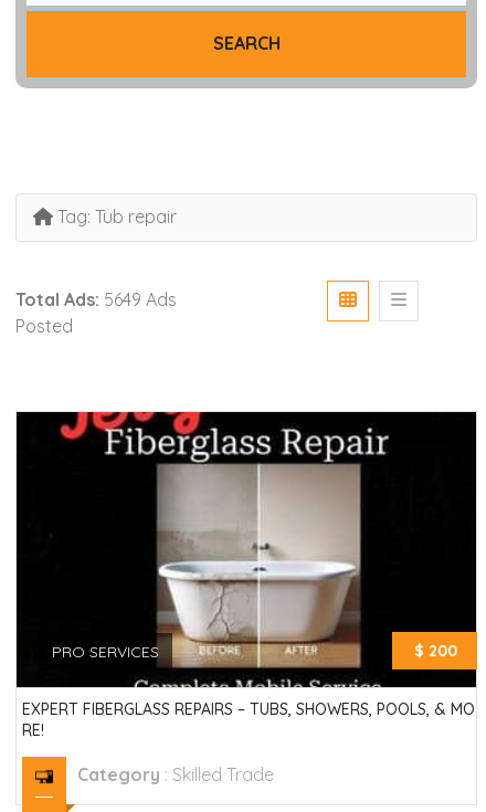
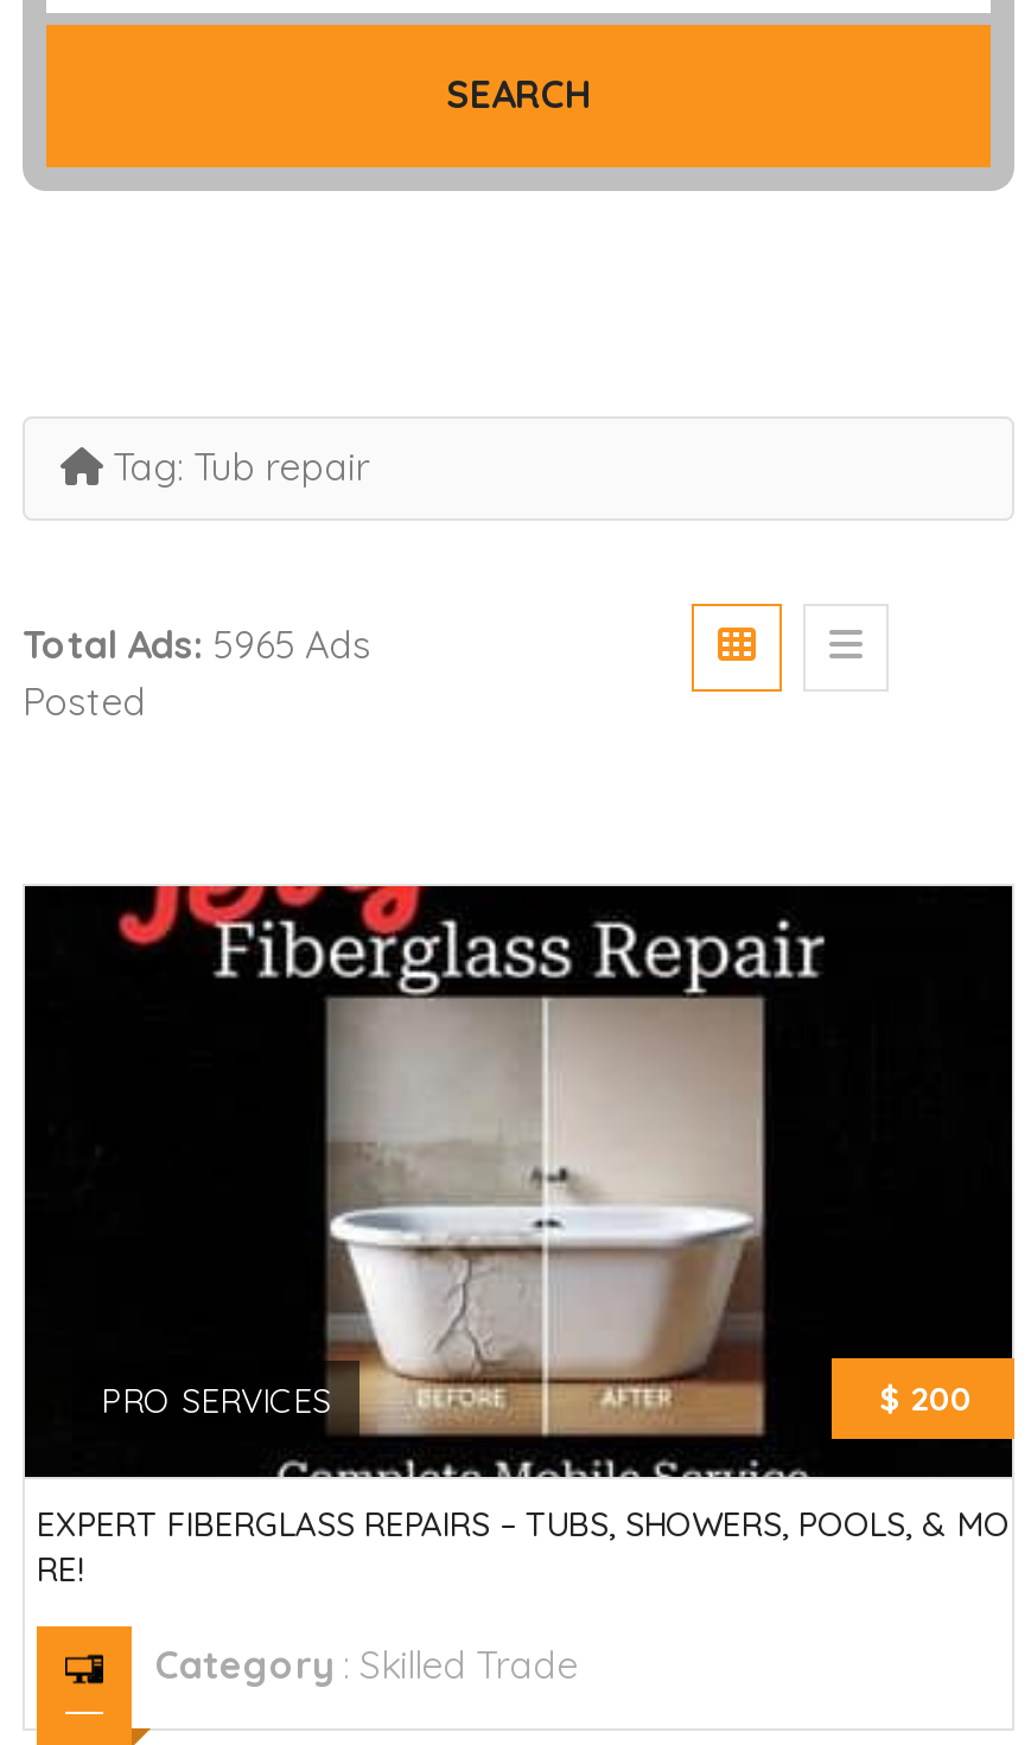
- Total Ads: 5649 Ads
+ Total Ads: 5965 Ads
